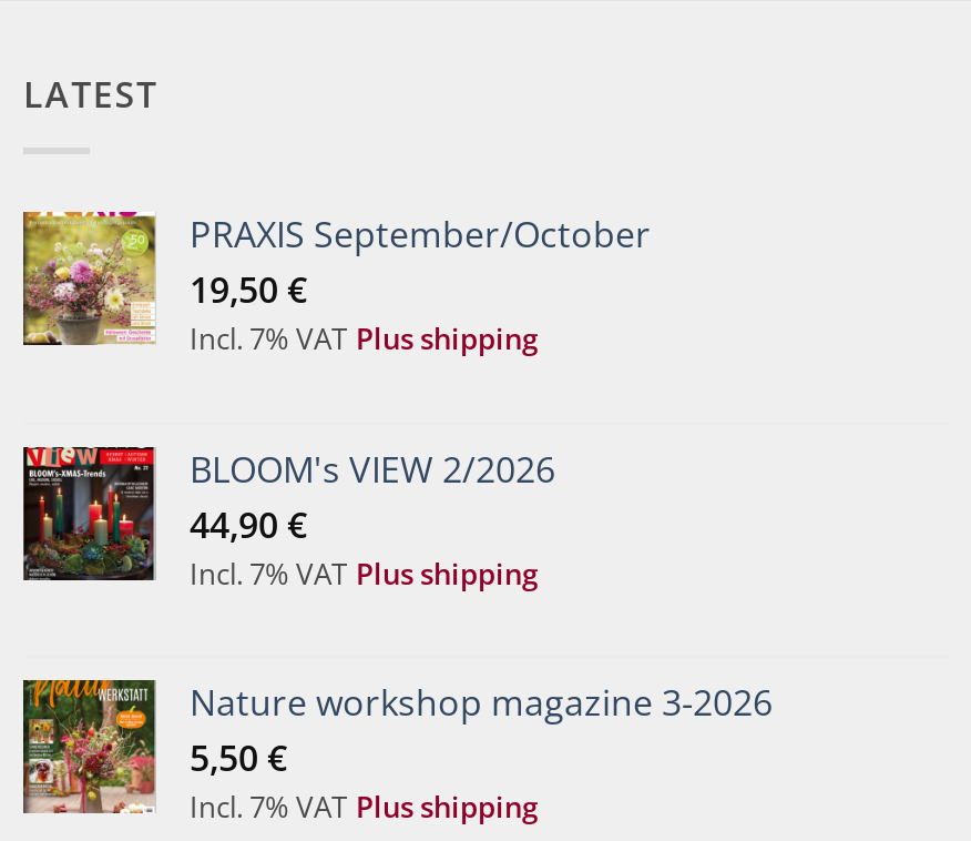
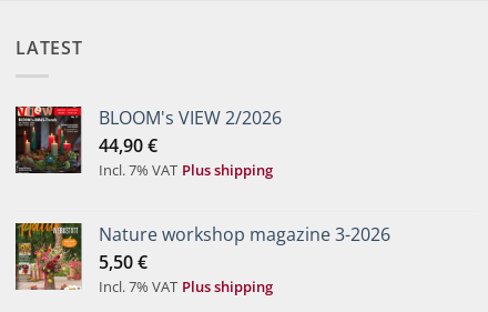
- [image]
- PRAXIS September/October
- 19,50 €
- Incl. 7% VAT Plus shipping
